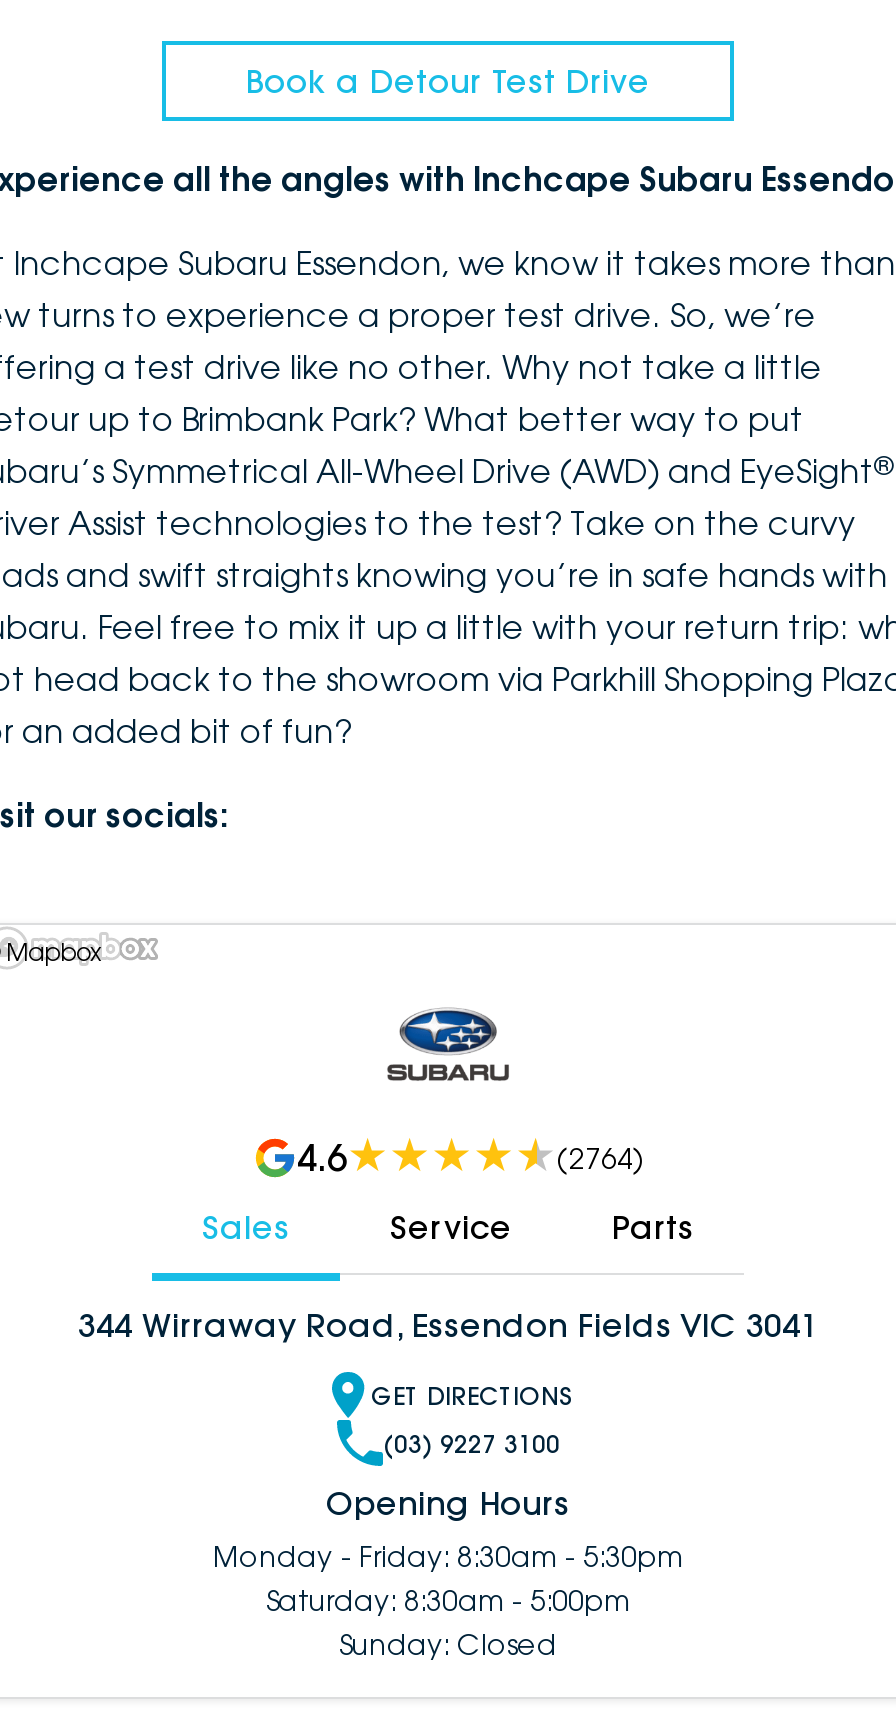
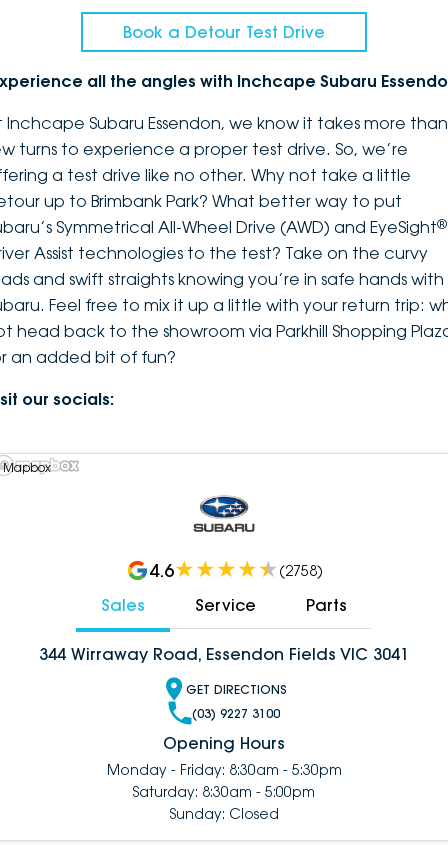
- (2764)
+ (2758)
